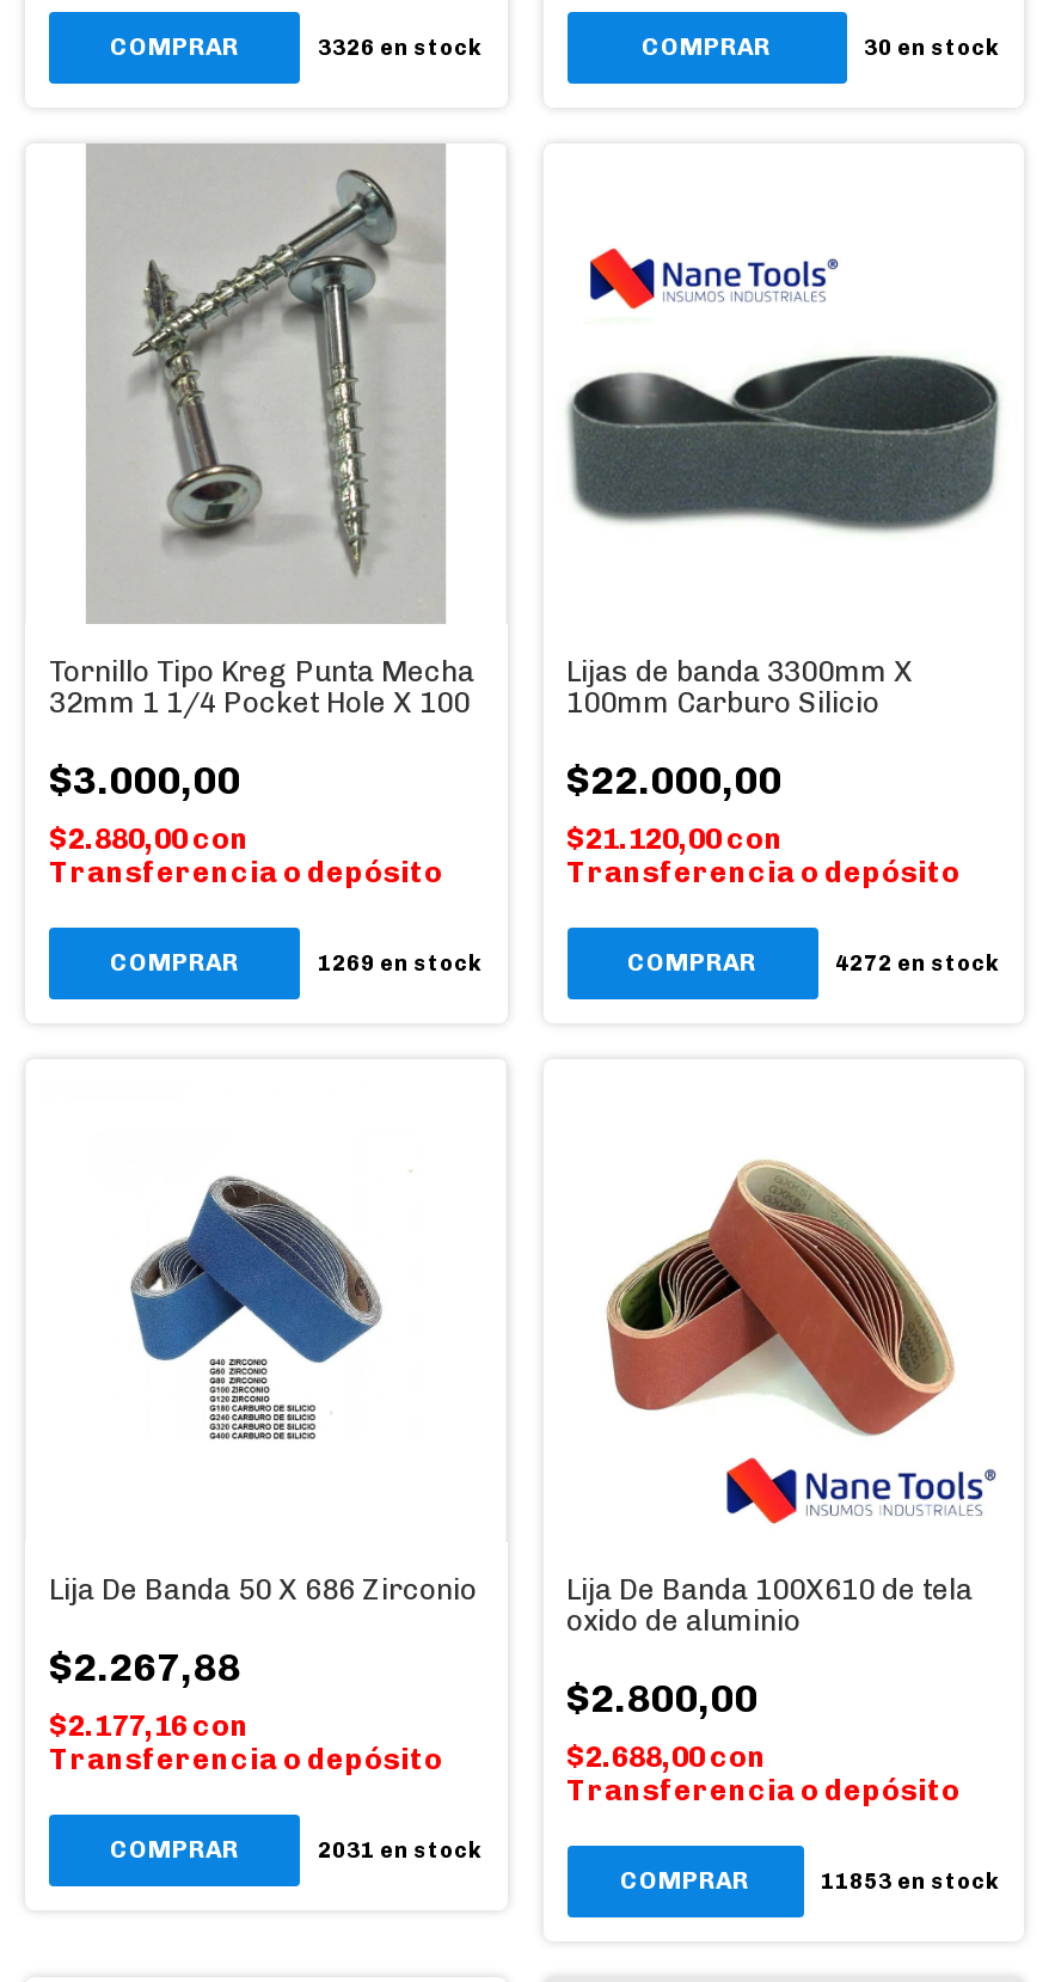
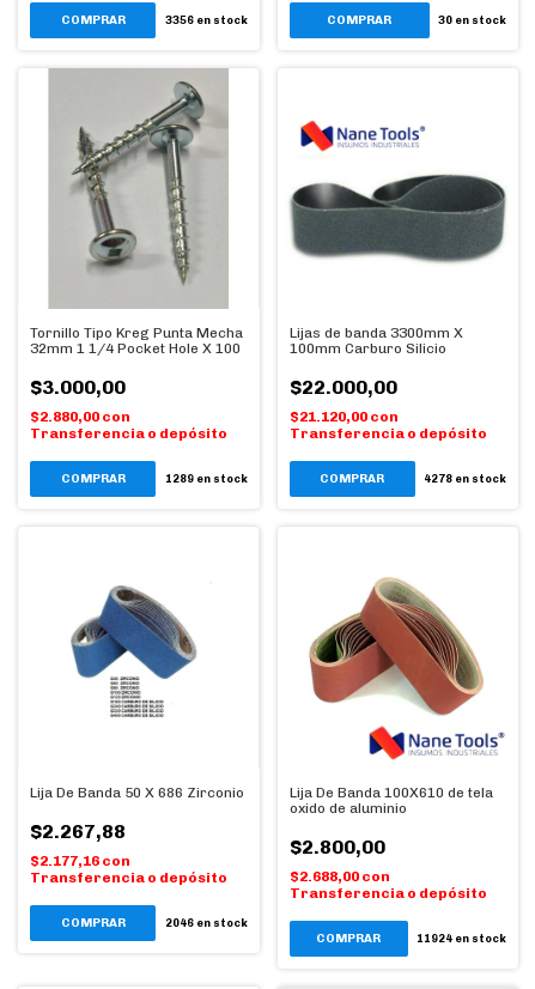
- 3326 en stock
+ 3356 en stock

- 1269 en stock
+ 1289 en stock

- 4272 en stock
+ 4278 en stock

- 2031 en stock
+ 2046 en stock

- 11853 en stock
+ 11924 en stock
